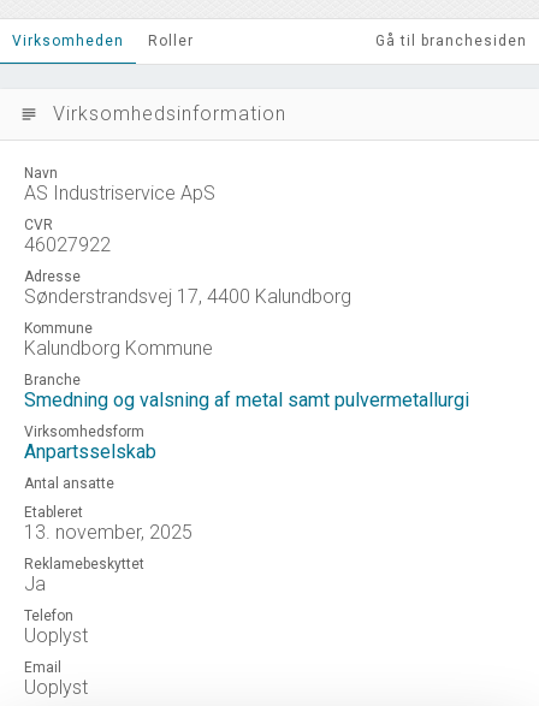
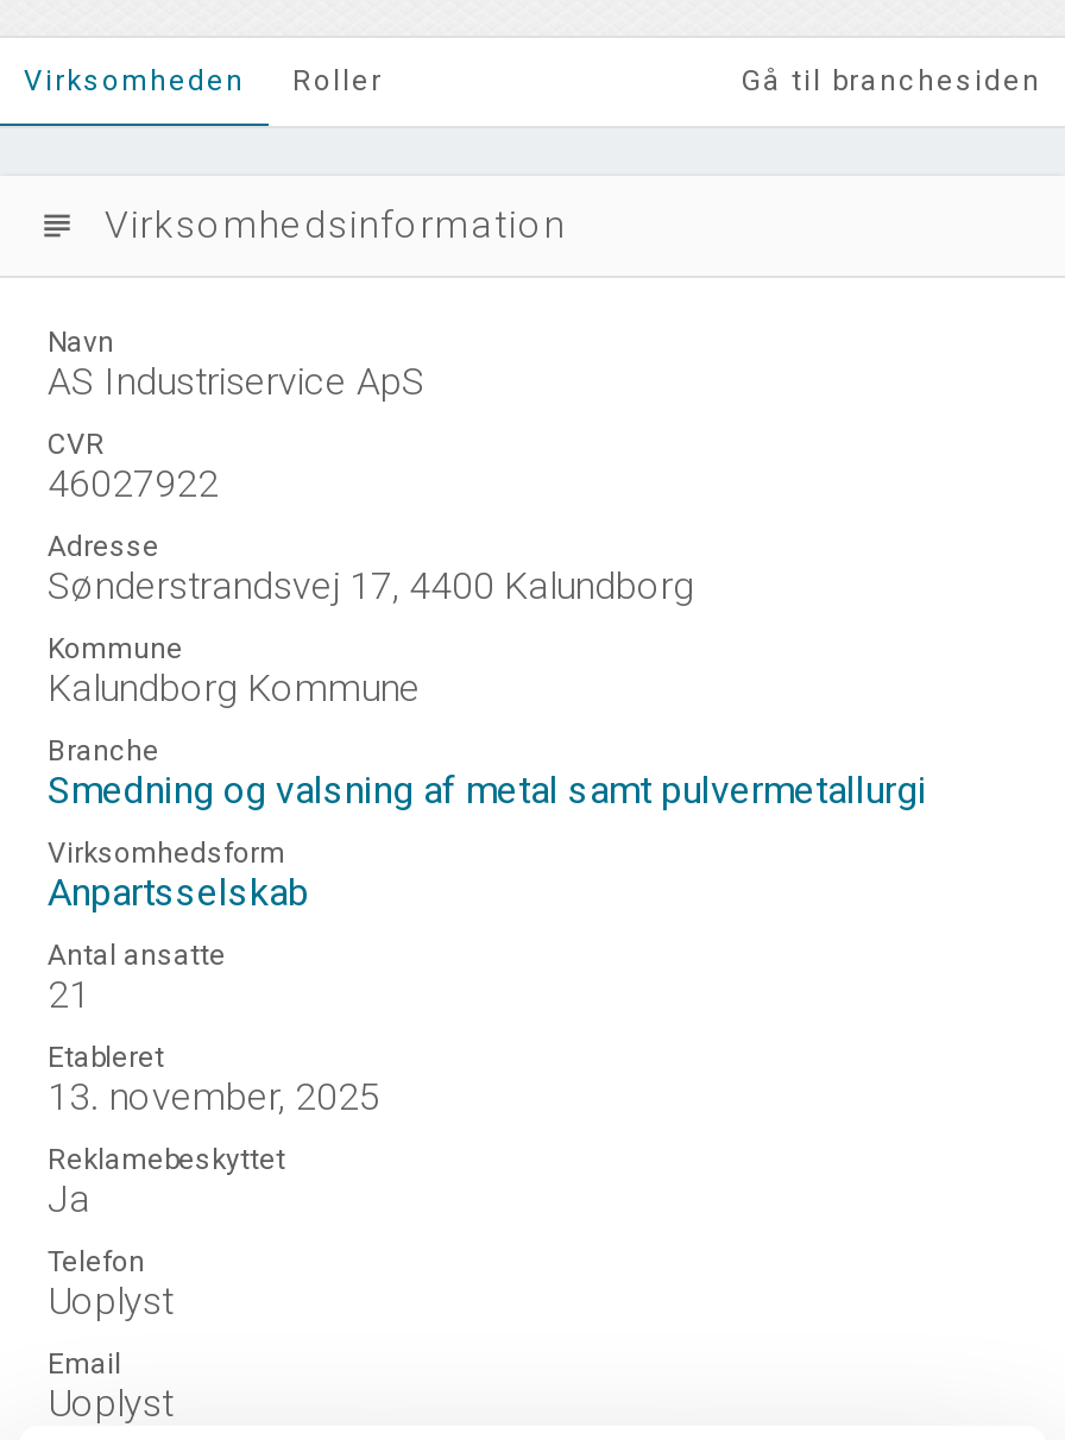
+ 21
